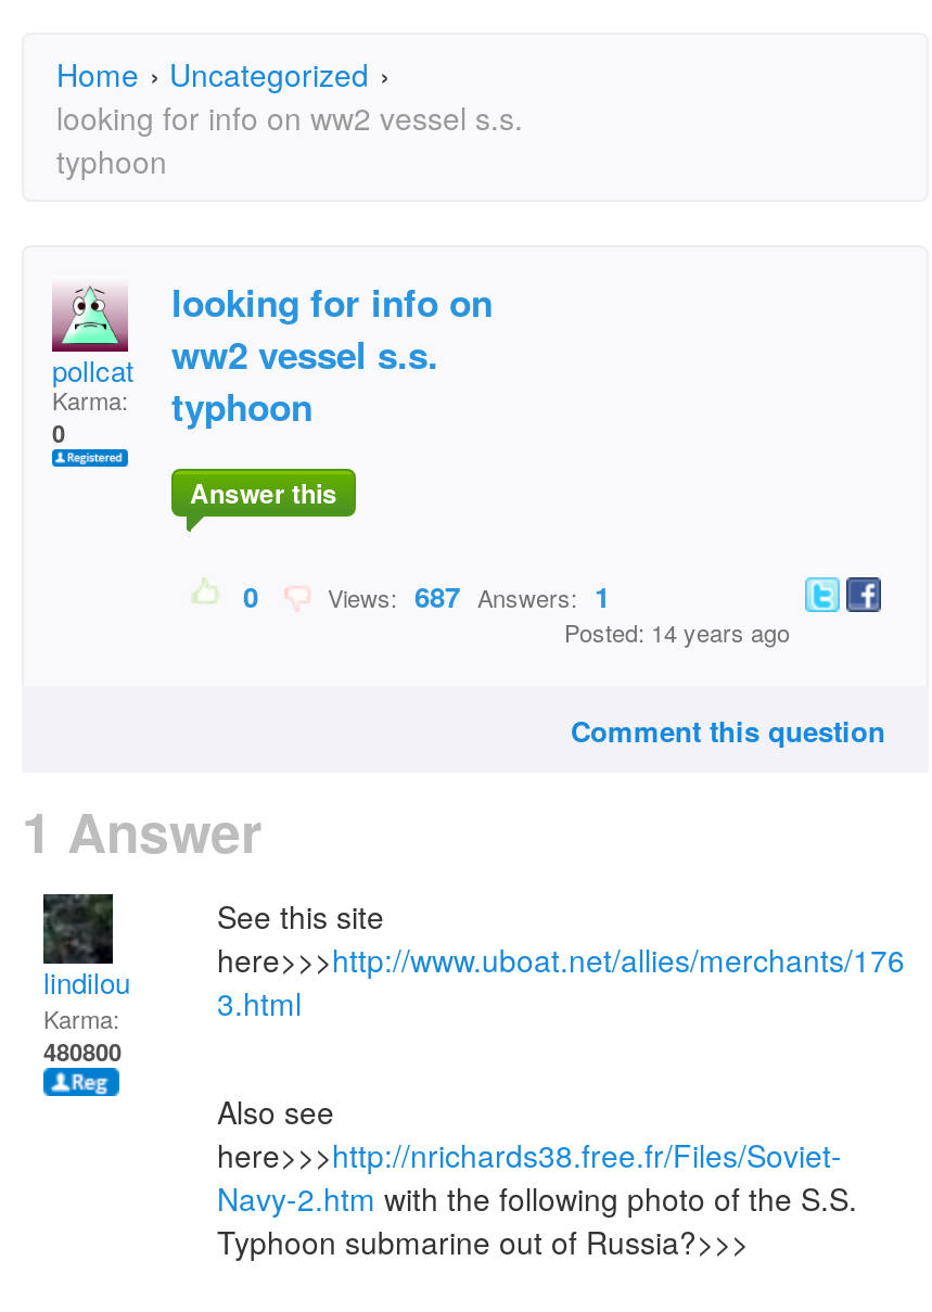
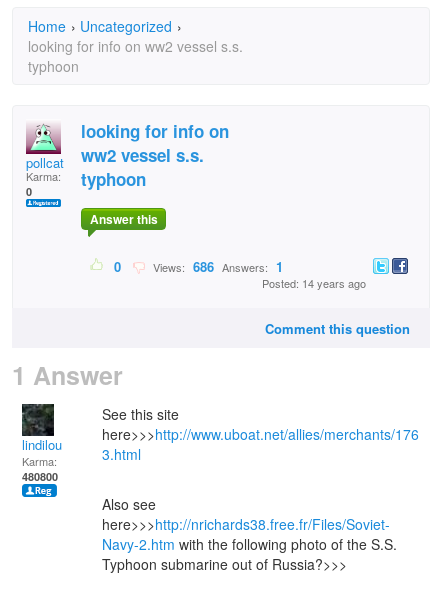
- Views: 687 Answers: 1
+ Views: 686 Answers: 1
